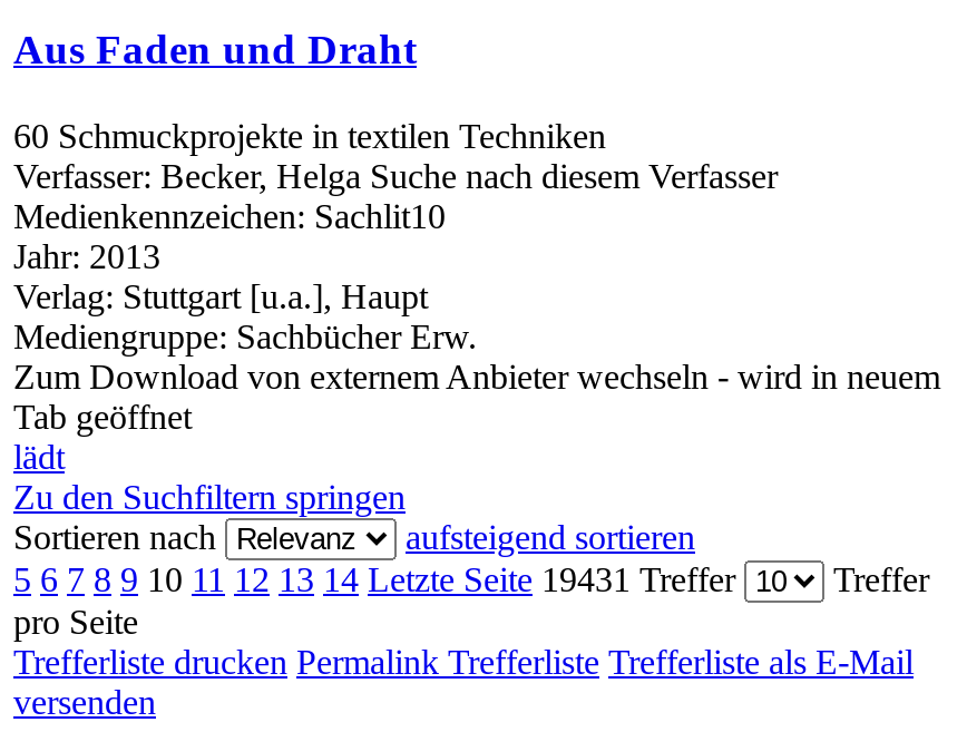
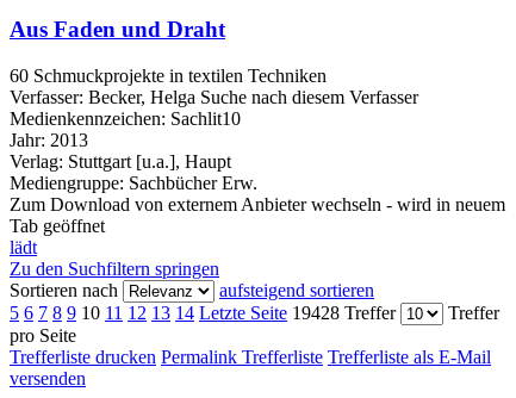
- 5 6 7 8 9 10 11 12 13 14 Letzte Seite 19431 Treffer
+ 5 6 7 8 9 10 11 12 13 14 Letzte Seite 19428 Treffer
